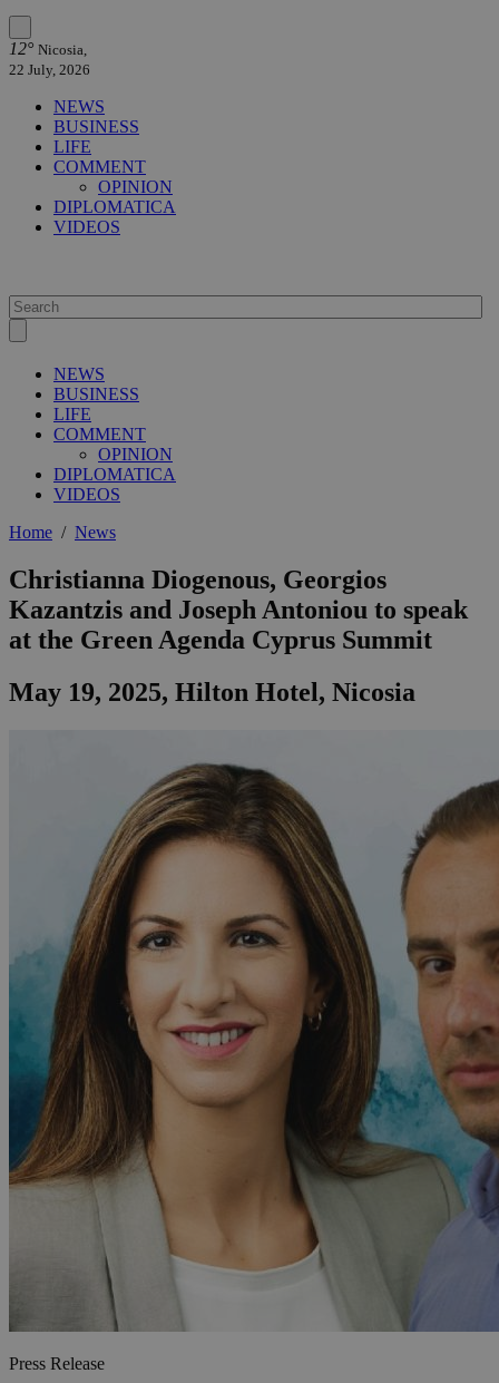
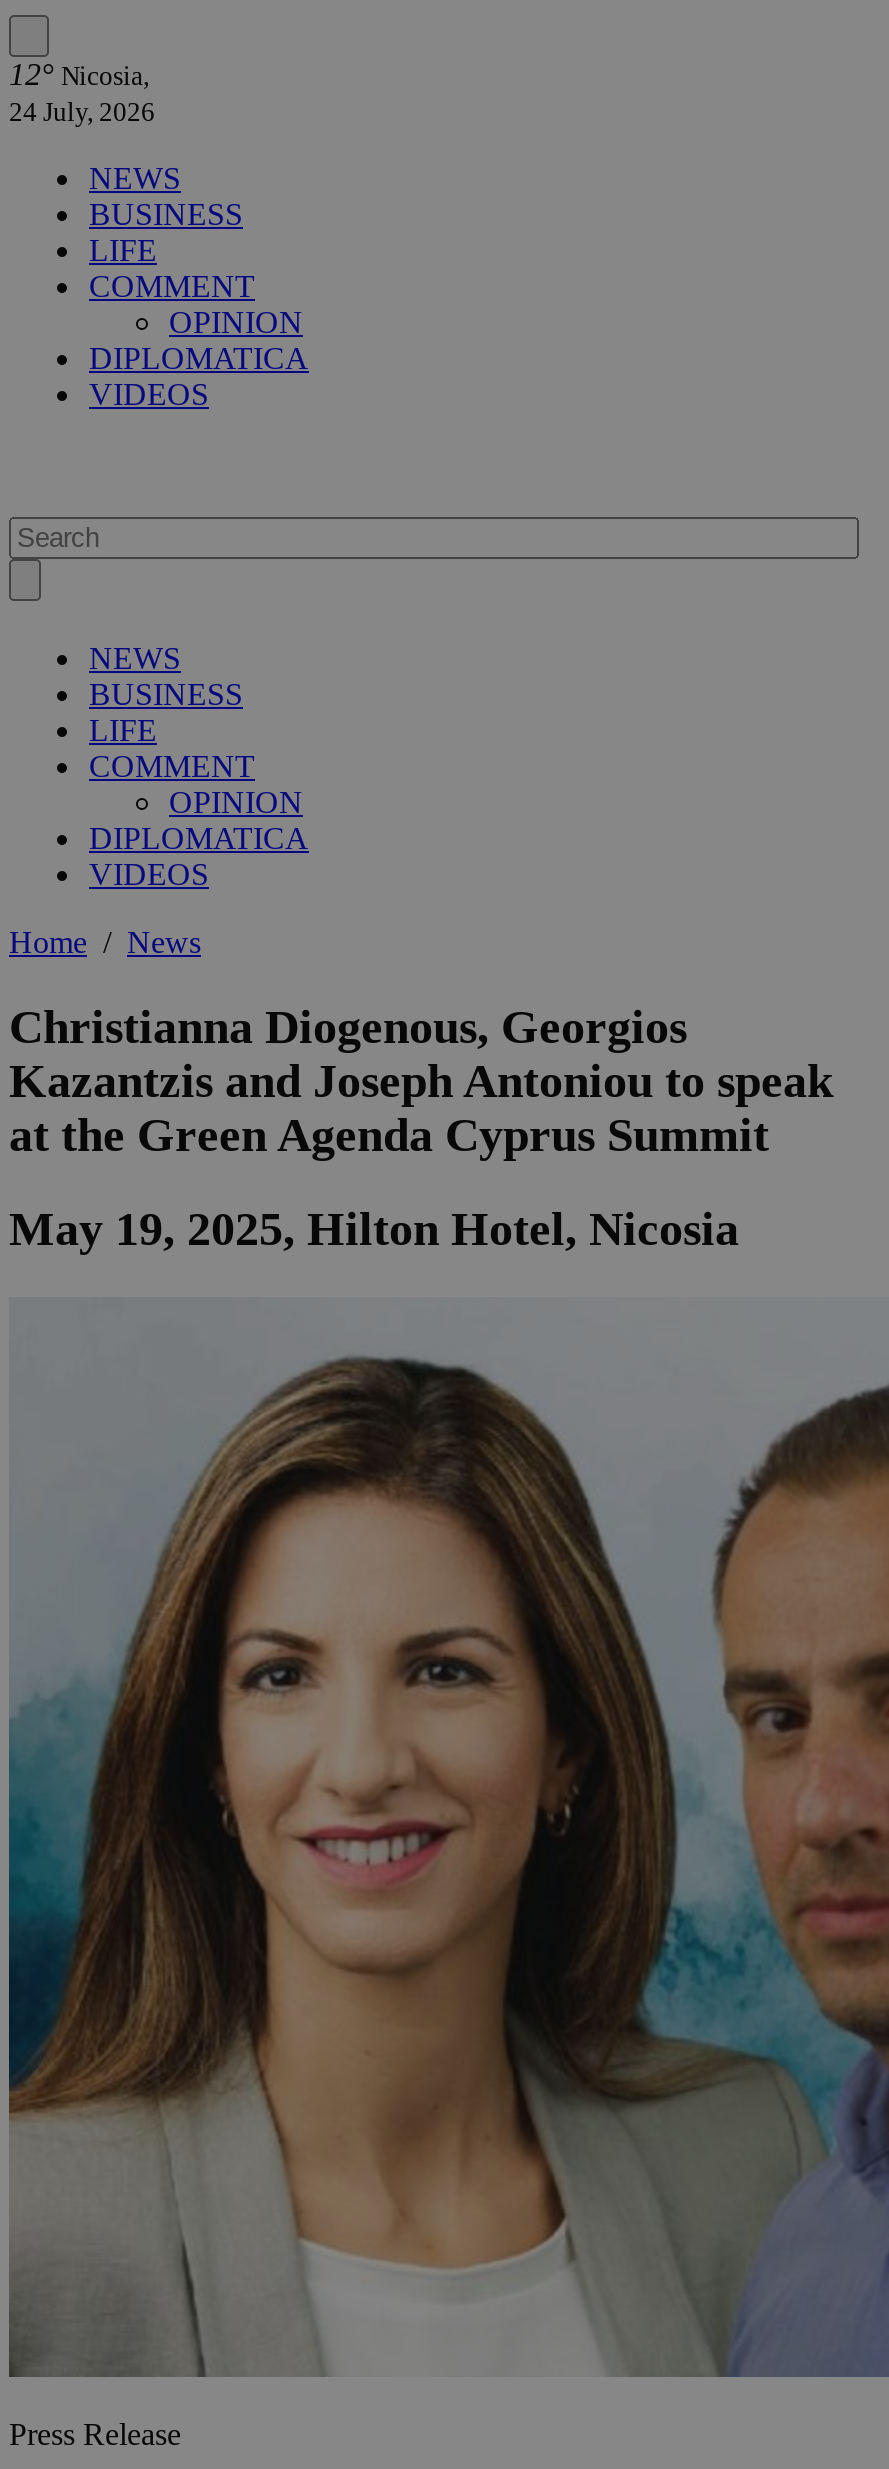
- 22 July, 2026
+ 24 July, 2026
